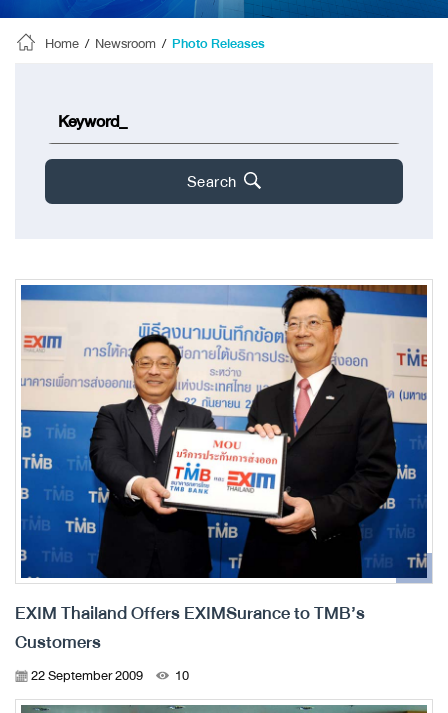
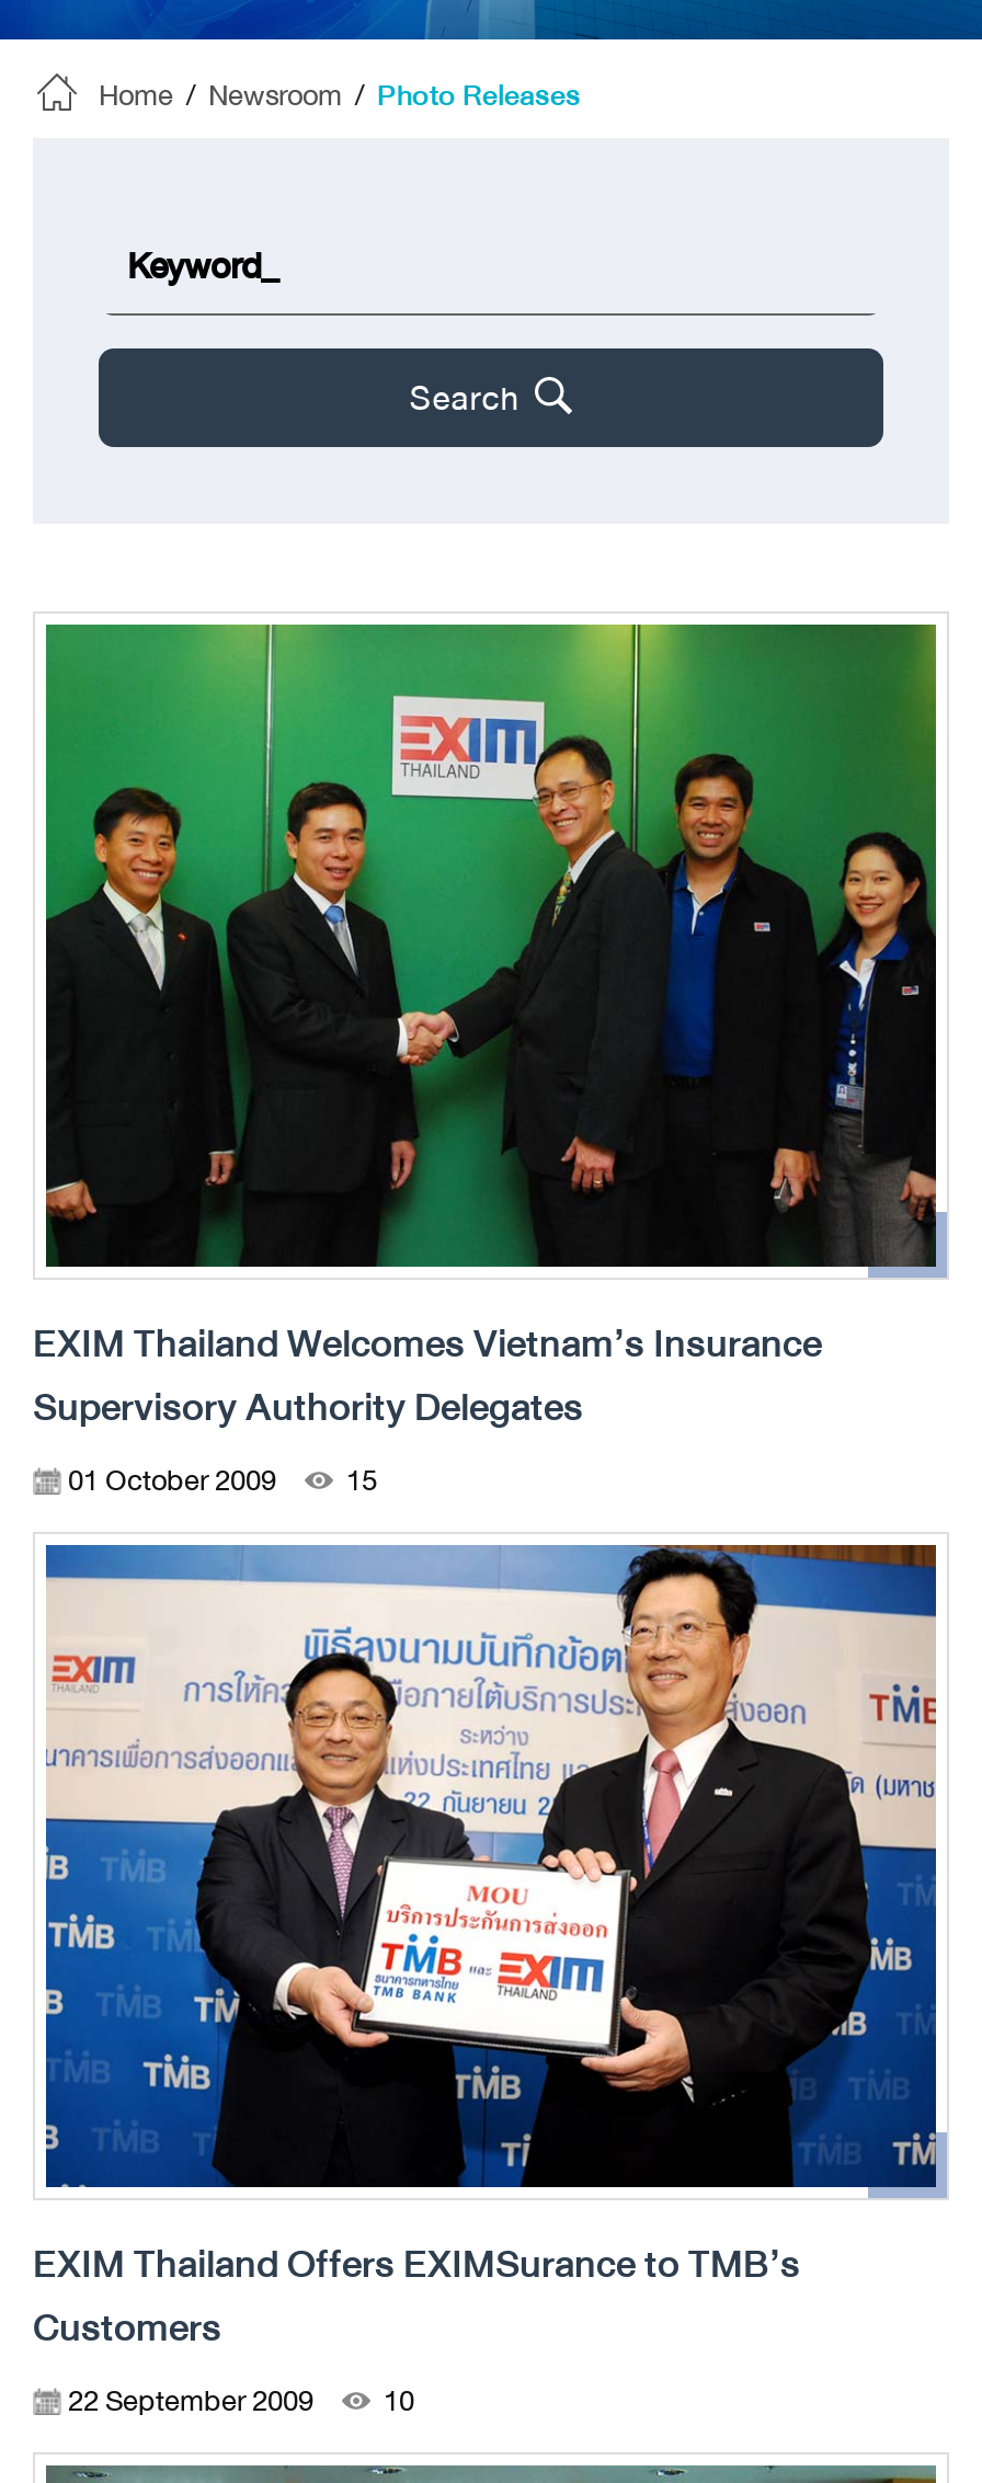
+ [image]
+ EXIM Thailand Welcomes Vietnam’s Insurance
+ Supervisory Authority Delegates
+ 01 October 2009
+ 15
